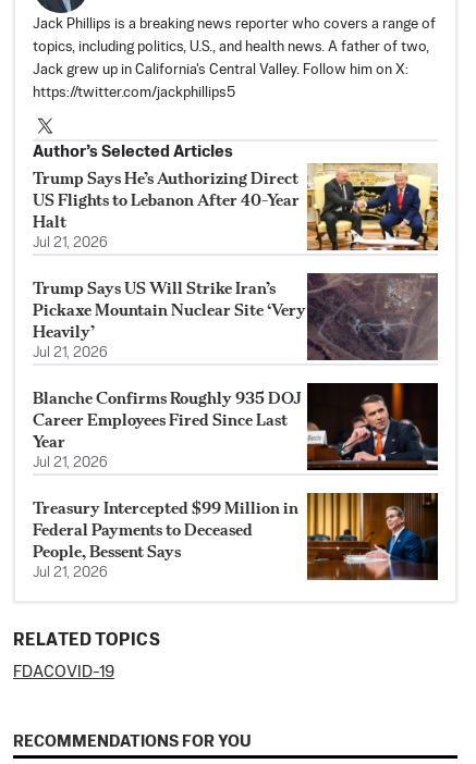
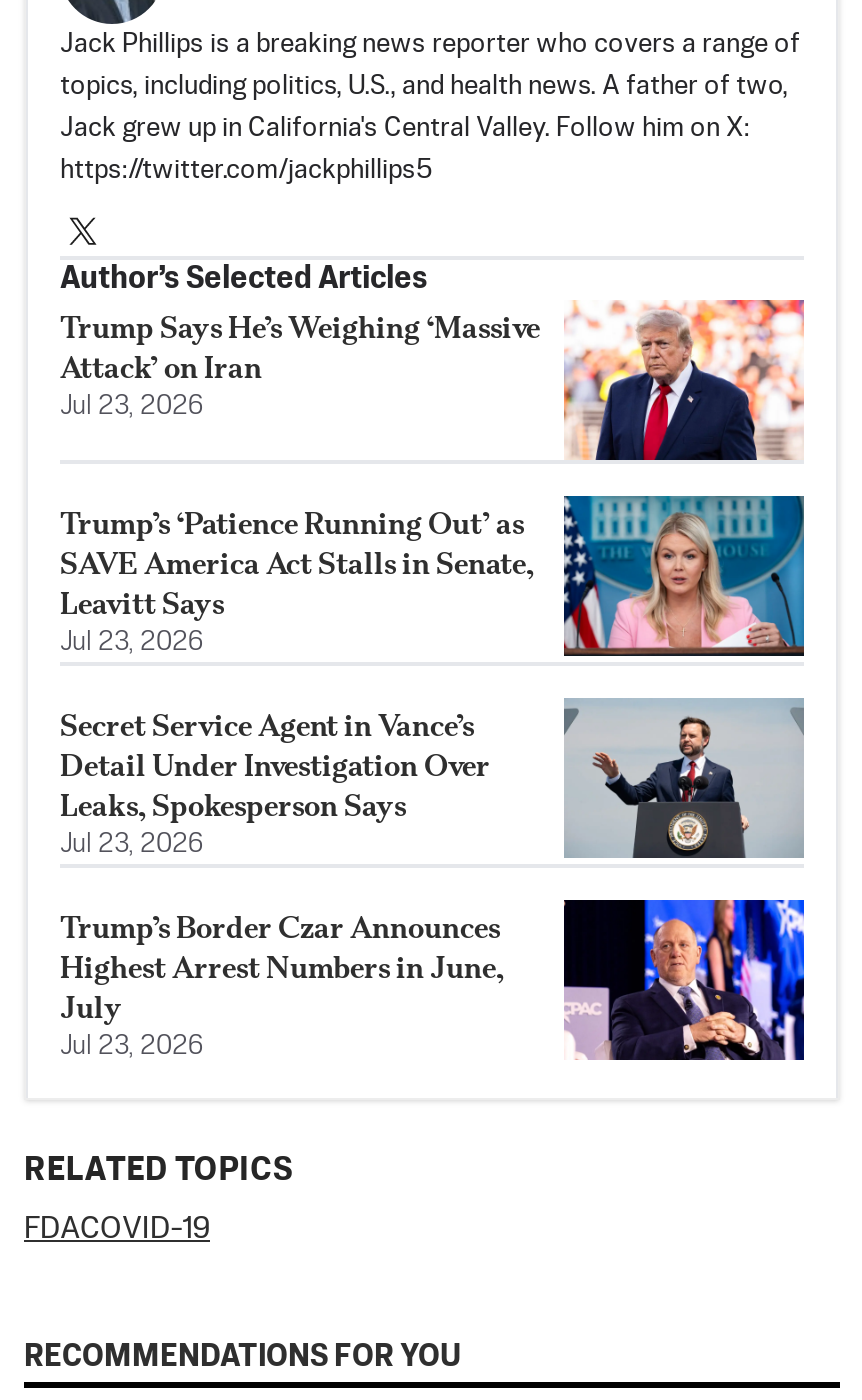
- [image]
- Trump Says He’s Authorizing Direct
- US Flights to Lebanon After 40-Year
- Halt
- Jul 21, 2026
+ [image]
+ Trump Says He’s Weighing ‘Massive
+ Attack’ on Iran
+ Jul 23, 2026

- [image]
- Trump Says US Will Strike Iran’s
- Pickaxe Mountain Nuclear Site ‘Very
- Heavily’
- Jul 21, 2026
+ [image]
+ Trump’s ‘Patience Running Out’ as
+ SAVE America Act Stalls in Senate,
+ Leavitt Says
+ Jul 23, 2026

- [image]
- Blanche Confirms Roughly 935 DOJ
- Career Employees Fired Since Last
- Year
- Jul 21, 2026
+ [image]
+ Secret Service Agent in Vance’s
+ Detail Under Investigation Over
+ Leaks, Spokesperson Says
+ Jul 23, 2026

- [image]
- Treasury Intercepted $99 Million in
- Federal Payments to Deceased
- People, Bessent Says
- Jul 21, 2026
+ [image]
+ Trump’s Border Czar Announces
+ Highest Arrest Numbers in June,
+ July
+ Jul 23, 2026
